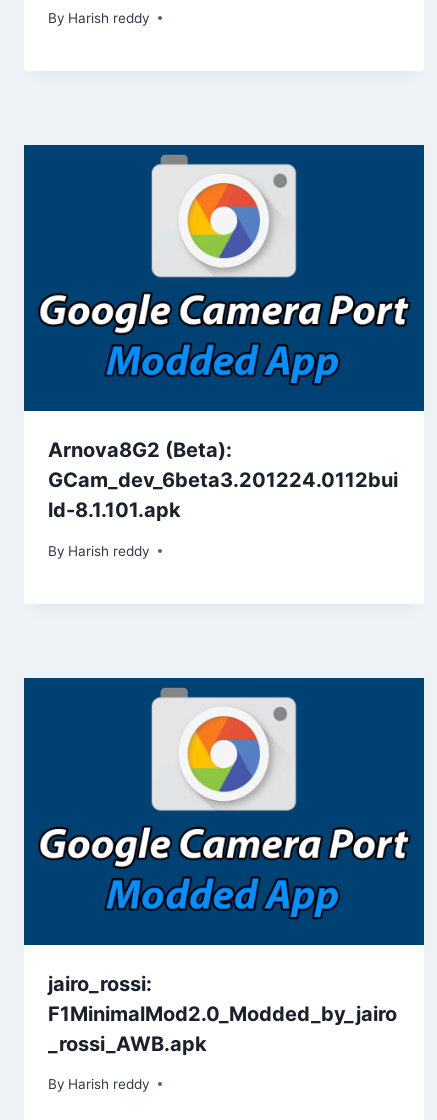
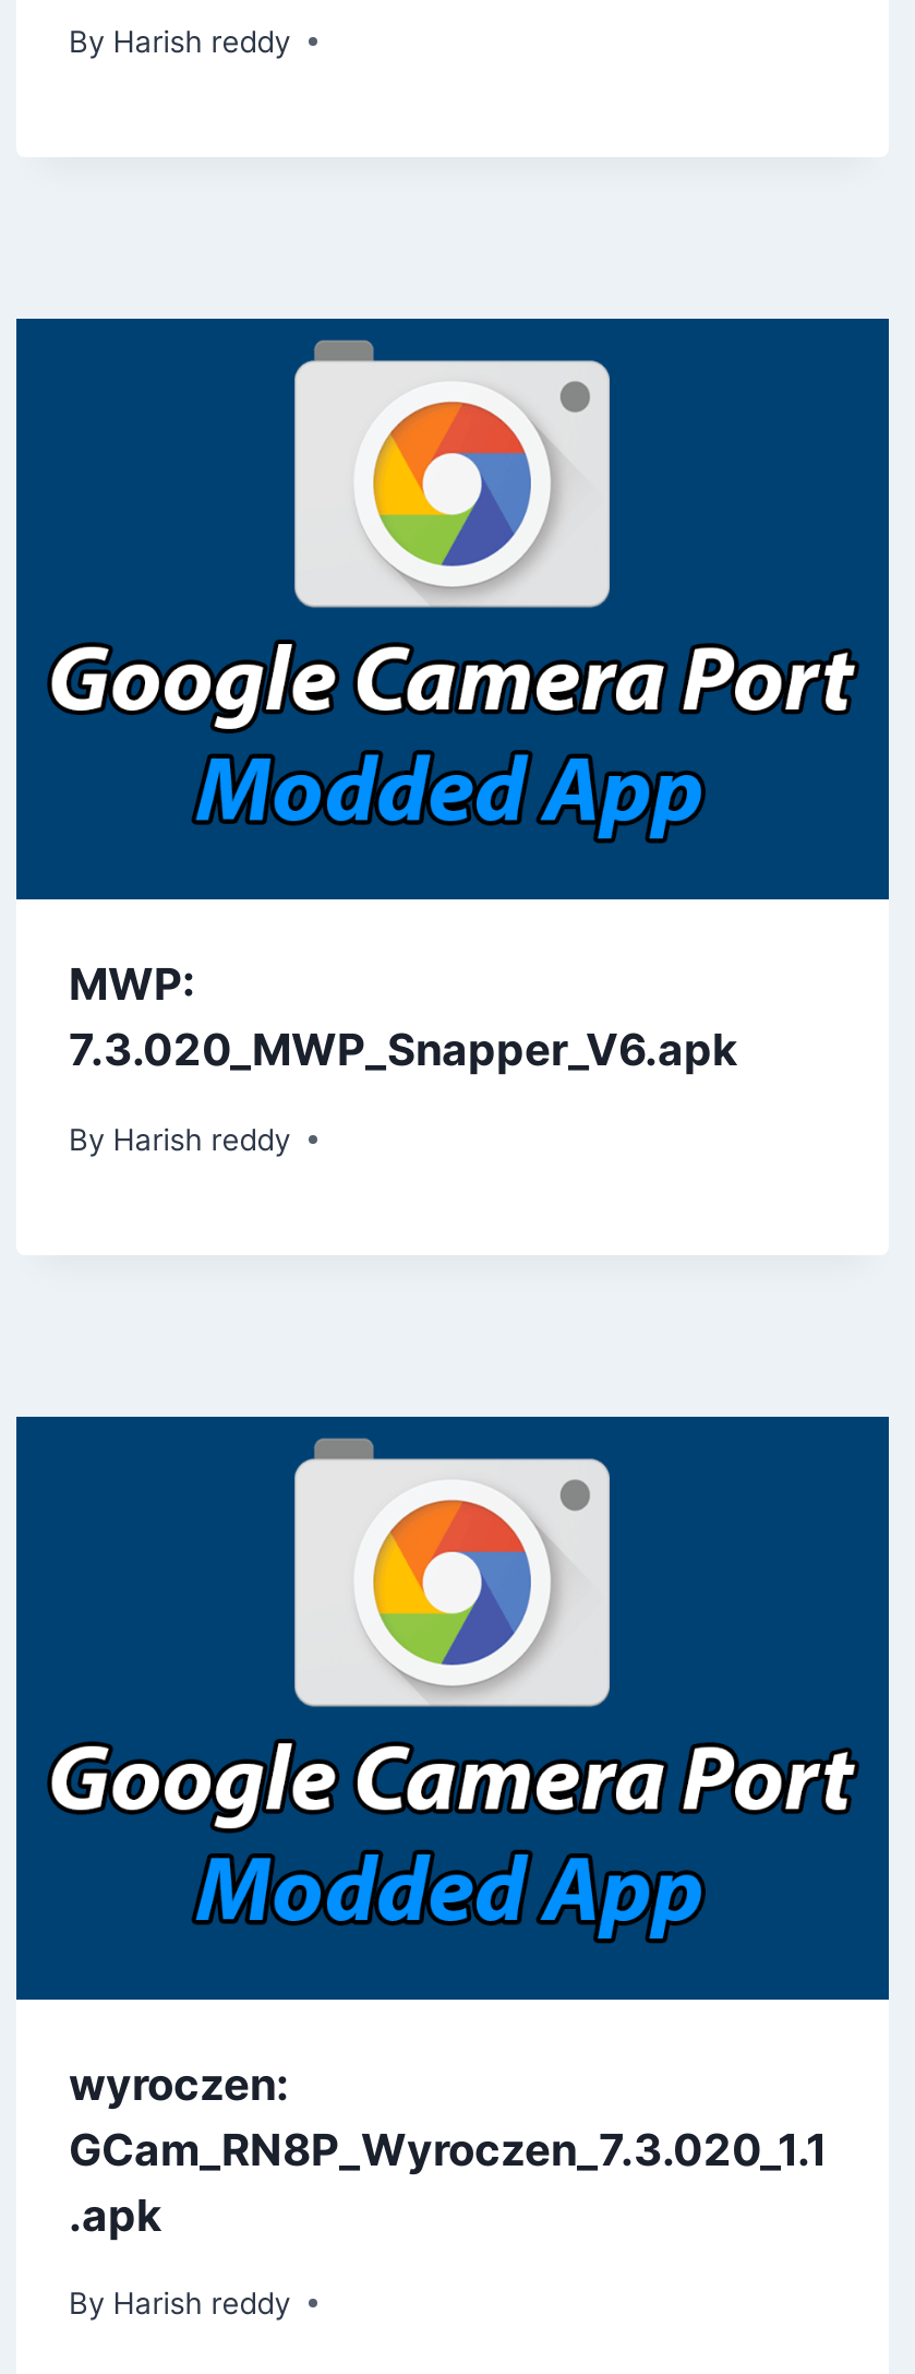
- Arnova8G2 (Beta):
- GCam_dev_6beta3.201224.0112bui
- ld-8.1.101.apk
+ MWP:
+ 7.3.020_MWP_Snapper_V6.apk

- jairo_rossi:
- F1MinimalMod2.0_Modded_by_jairo
- _rossi_AWB.apk
+ wyroczen:
+ GCam_RN8P_Wyroczen_7.3.020_1.1
+ .apk
